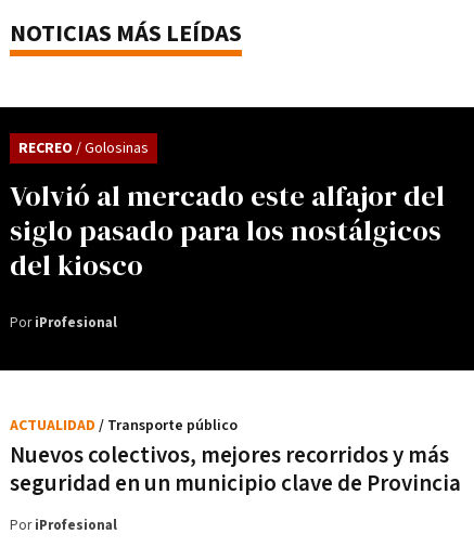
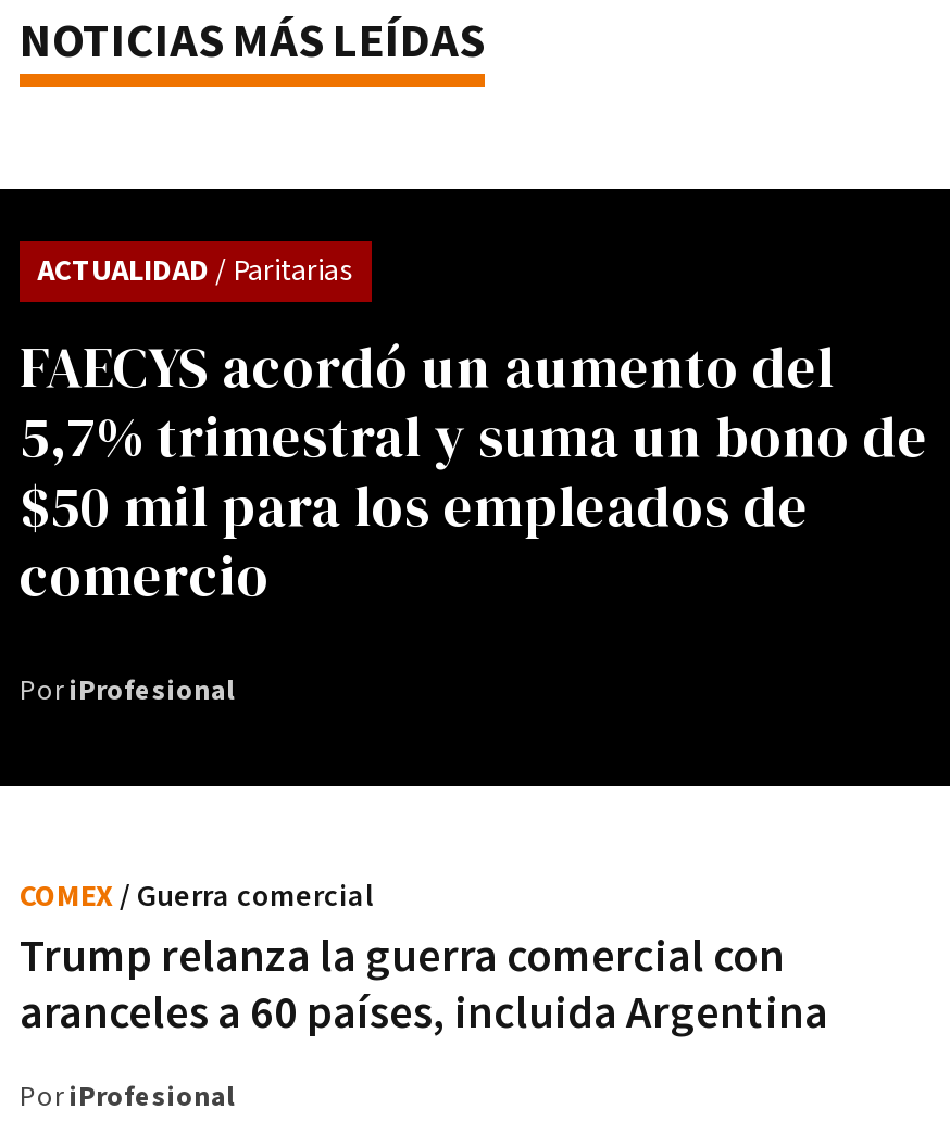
- RECREO / Golosinas
+ ACTUALIDAD / Paritarias

- Volvió al mercado este alfajor del
- siglo pasado para los nostálgicos
- del kiosco
+ FAECYS acordó un aumento del
+ 5,7% trimestral y suma un bono de
+ $50 mil para los empleados de
+ comercio

- ACTUALIDAD / Transporte público
+ COMEX / Guerra comercial

- Nuevos colectivos, mejores recorridos y más
- seguridad en un municipio clave de Provincia
+ Trump relanza la guerra comercial con
+ aranceles a 60 países, incluida Argentina
